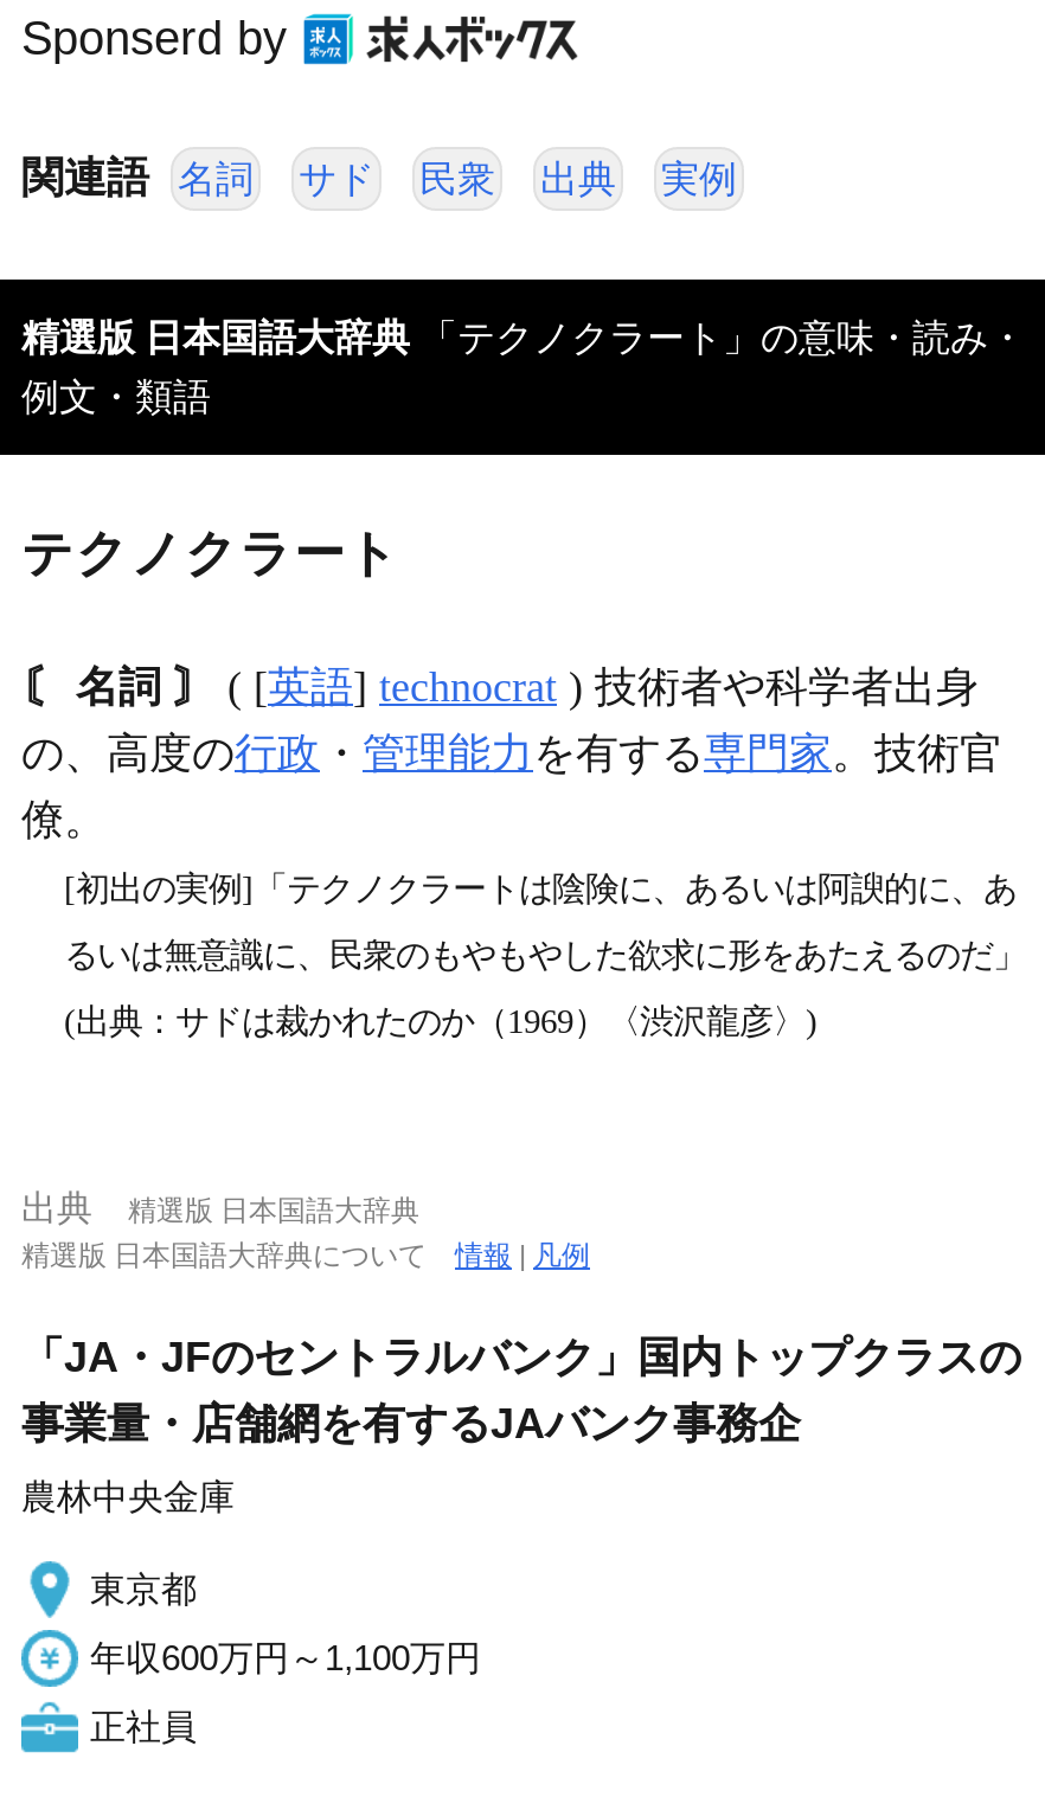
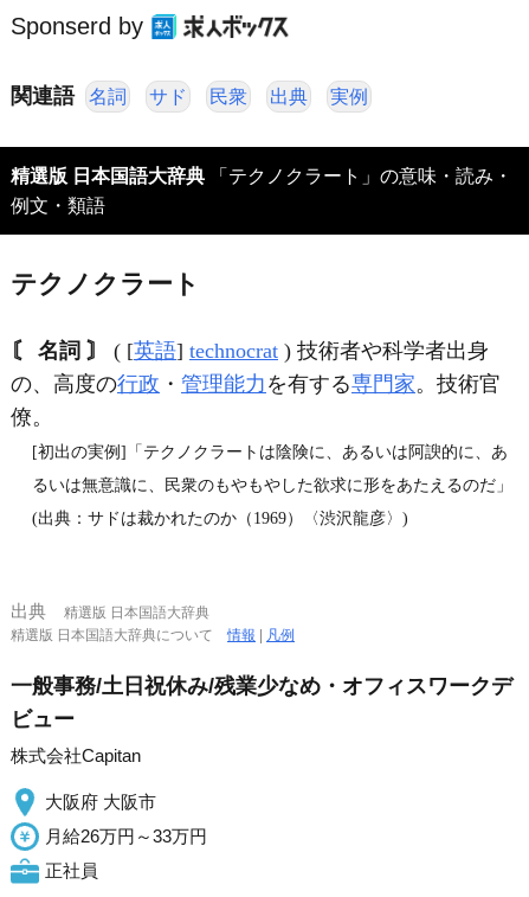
- 「JA・JFのセントラルバンク」国内トップクラスの
- 事業量・店舗網を有するJAバンク事務企
+ 一般事務/土日祝休み/残業少なめ・オフィスワークデ
+ ビュー

- 農林中央金庫
+ 株式会社Capitan

- 東京都
+ 大阪府 大阪市

- 年収600万円～1,100万円
+ 月給26万円～33万円
